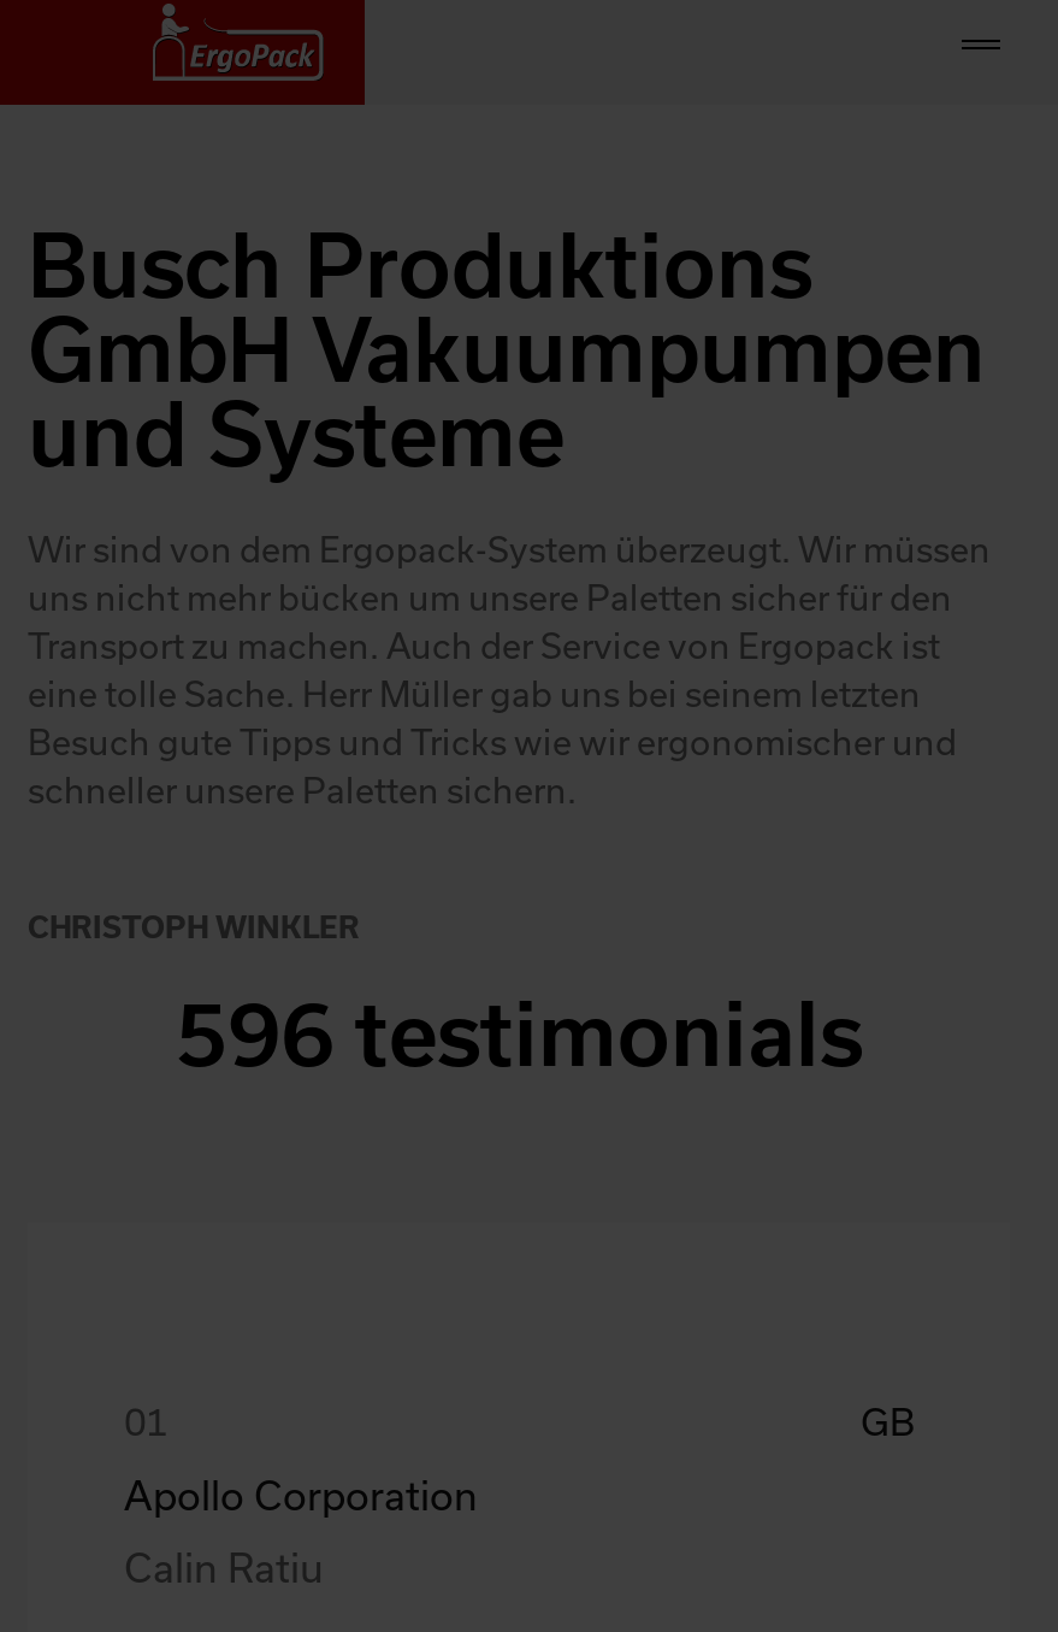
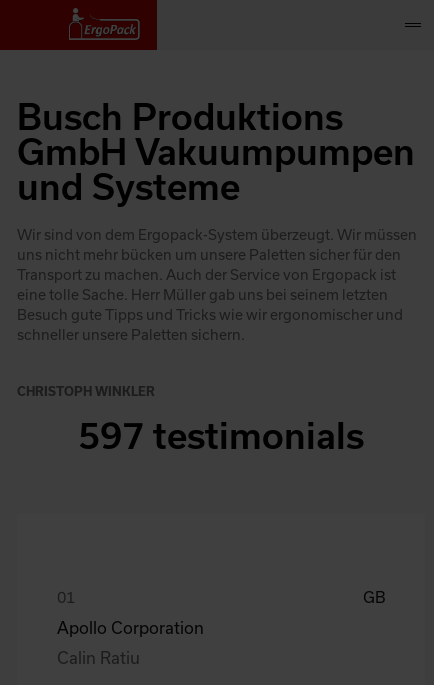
- 596 testimonials
+ 597 testimonials
